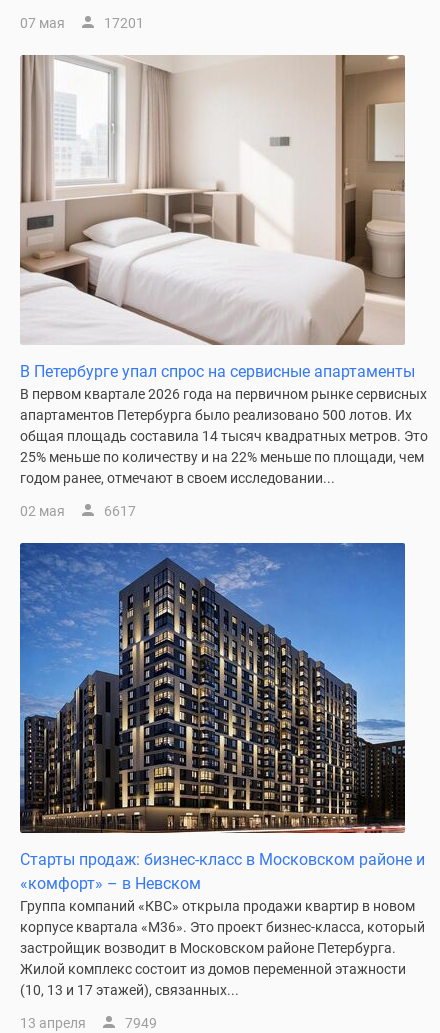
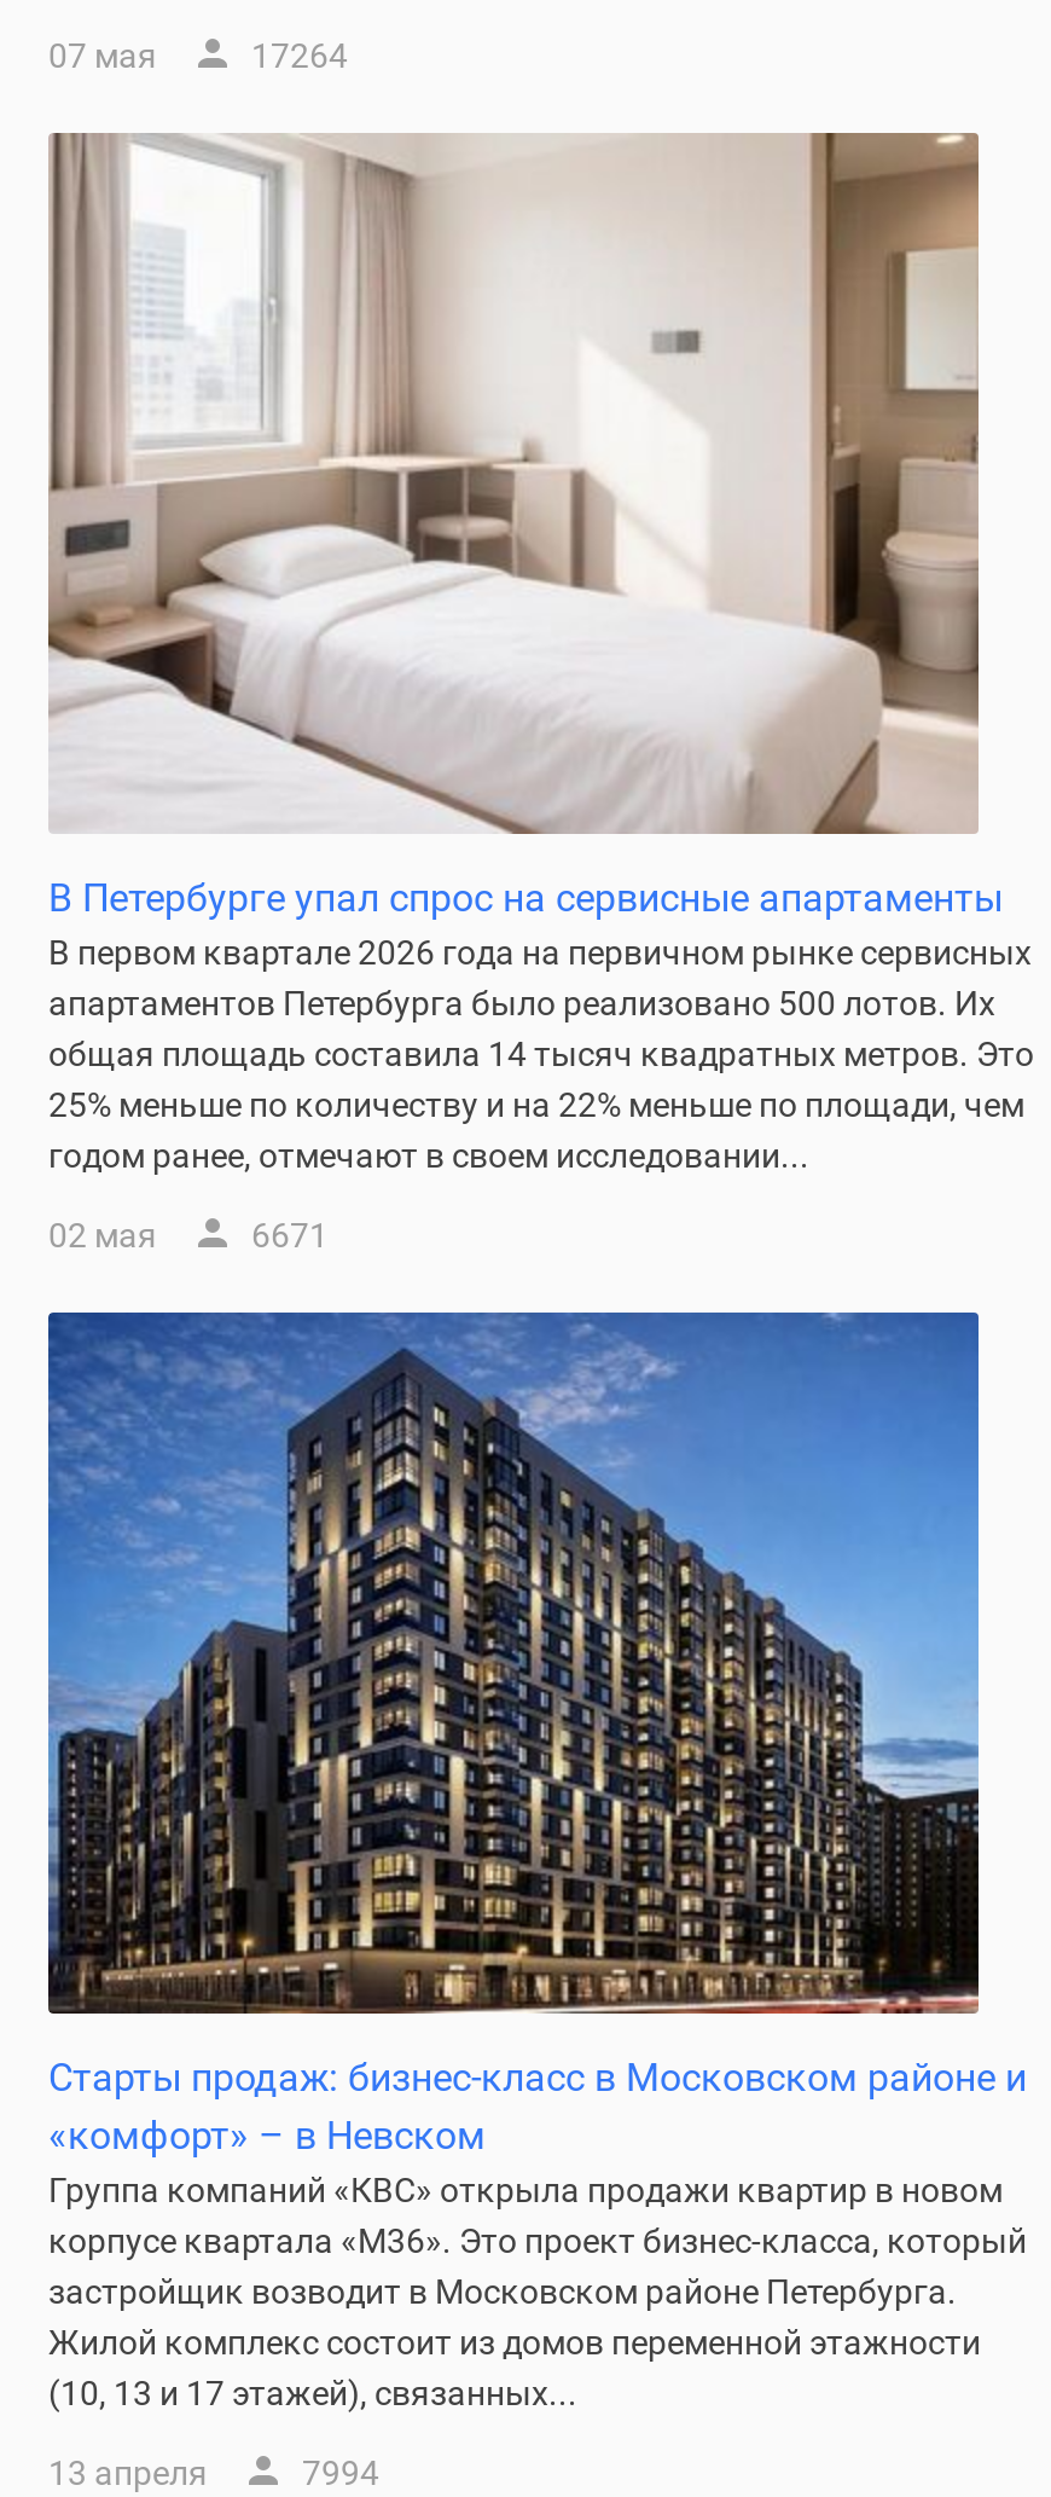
- 17201
+ 17264

- 6617
+ 6671

- 7949
+ 7994
